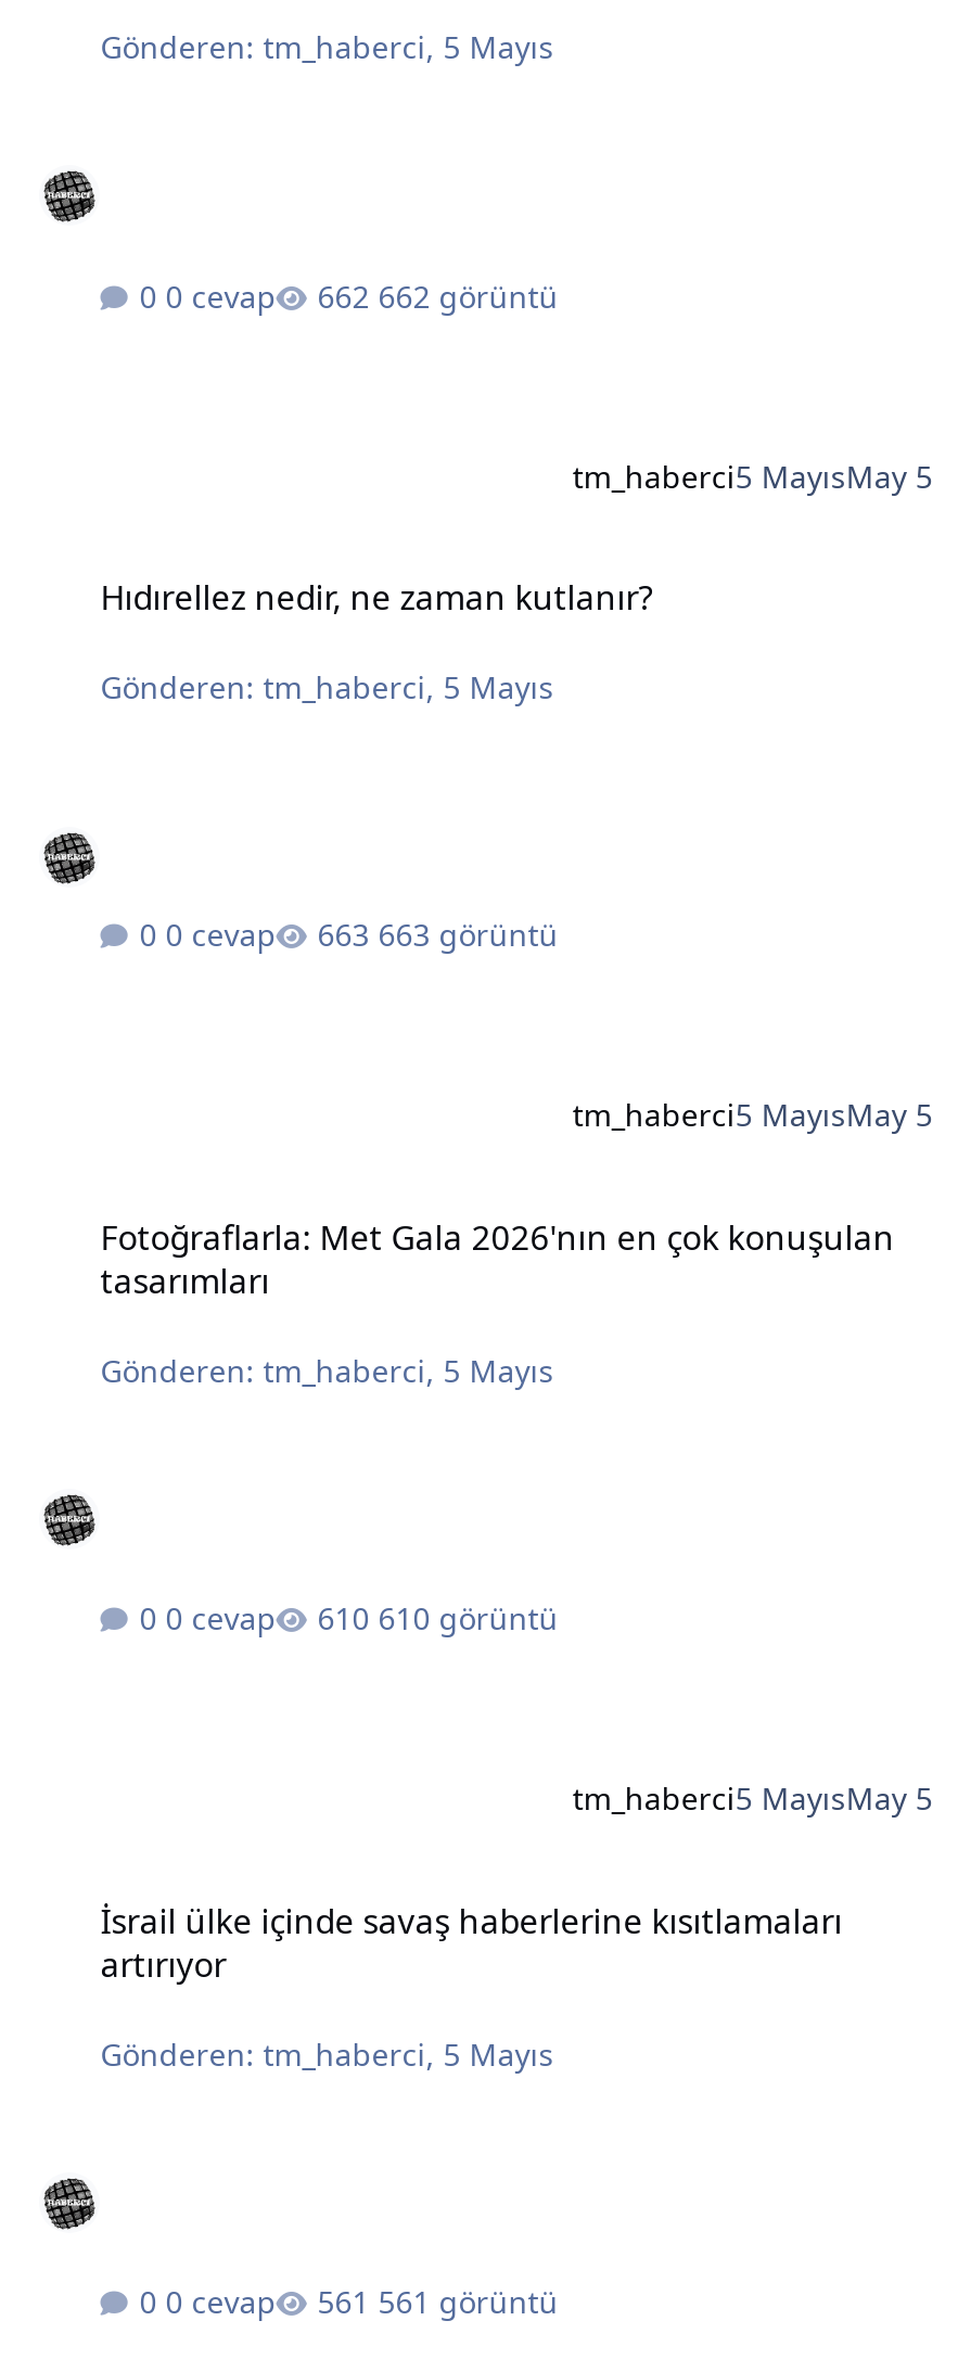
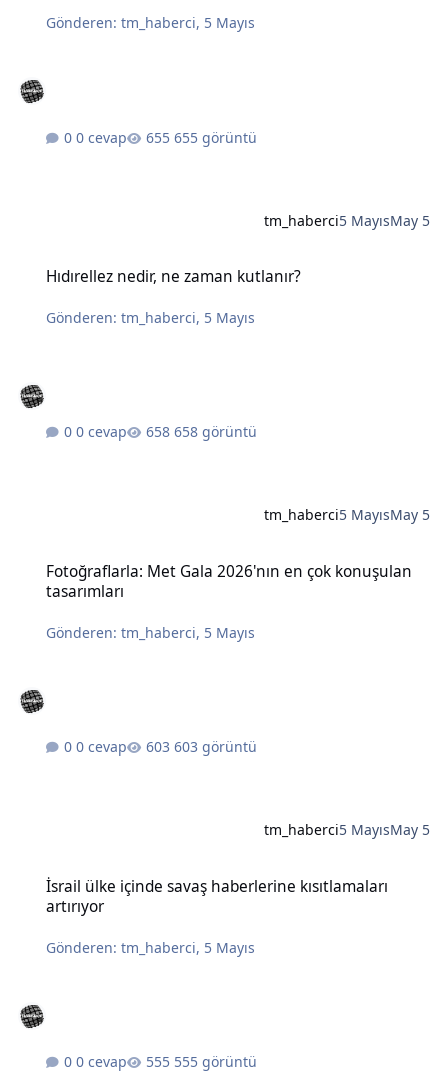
- 662 görüntü
+ 655 görüntü

- 663 görüntü
+ 658 görüntü

- 610 görüntü
+ 603 görüntü

- 561 görüntü
+ 555 görüntü
